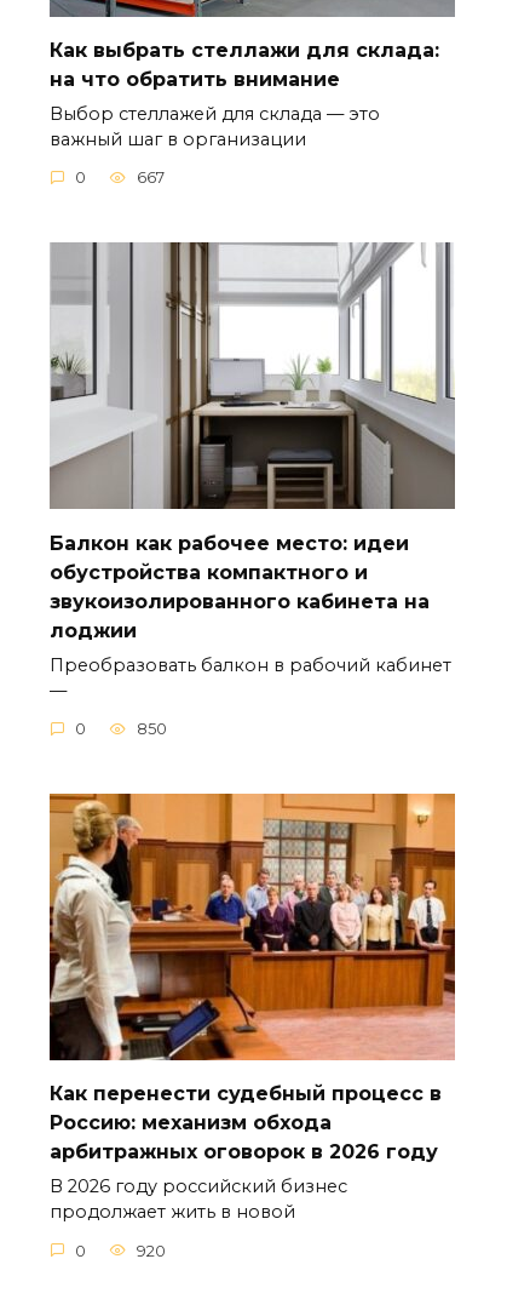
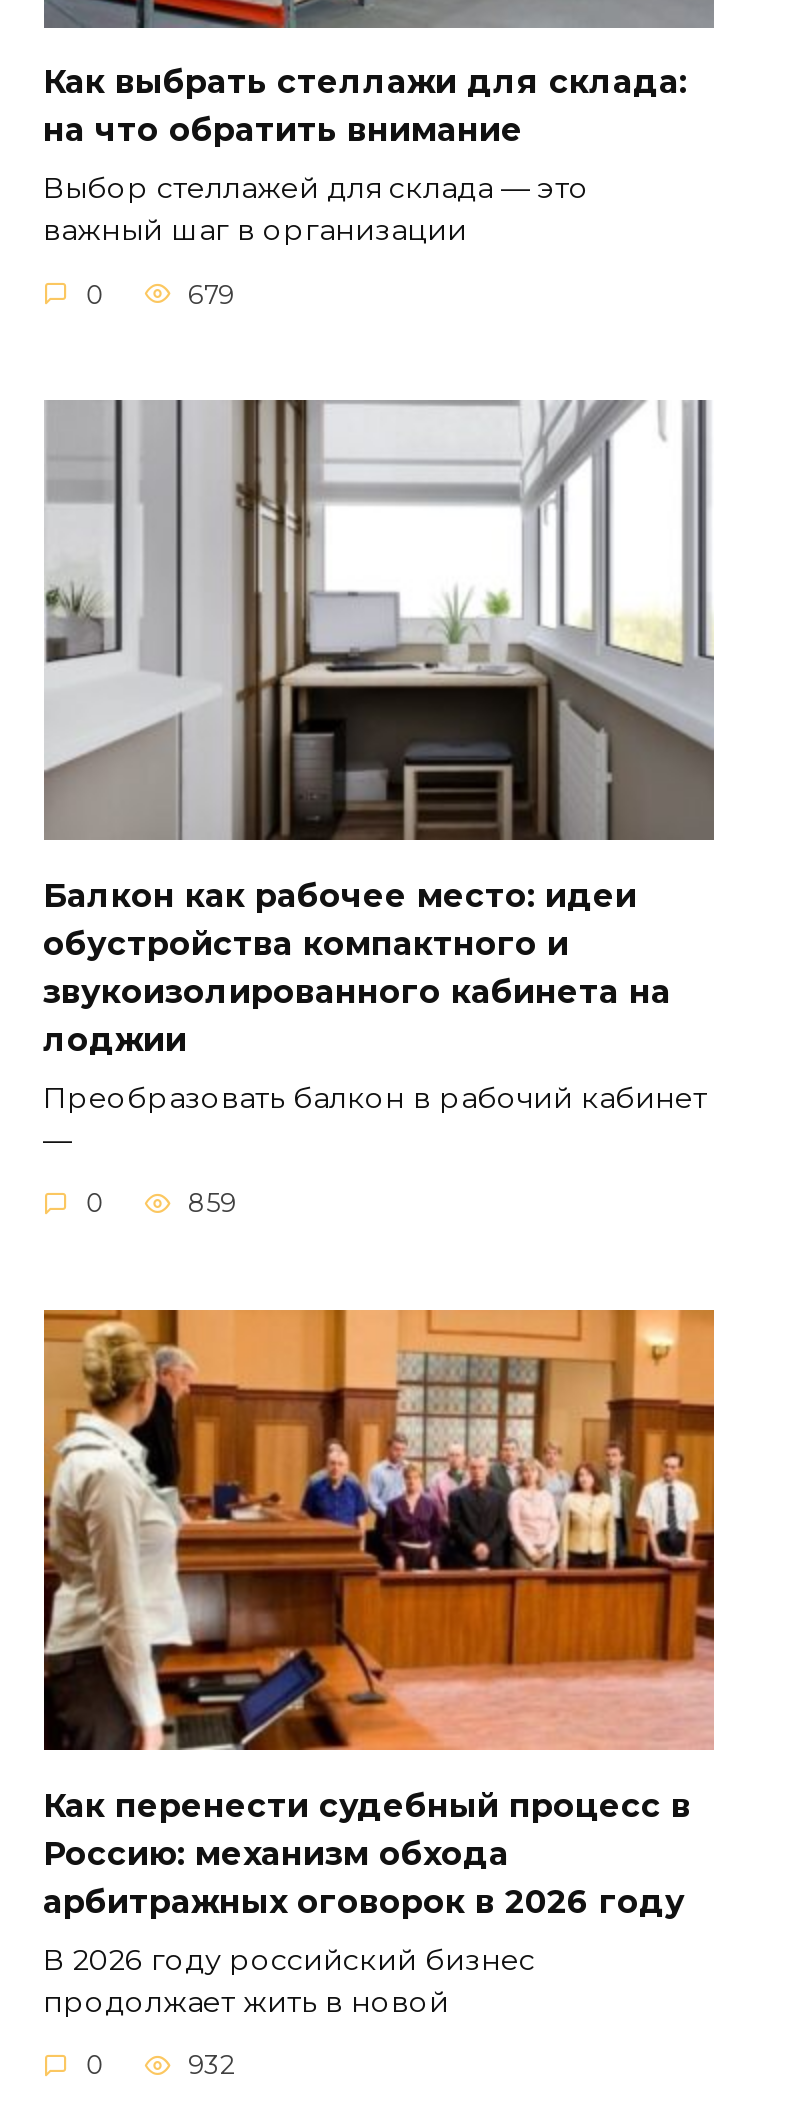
- 667
+ 679

- 850
+ 859

- 920
+ 932
